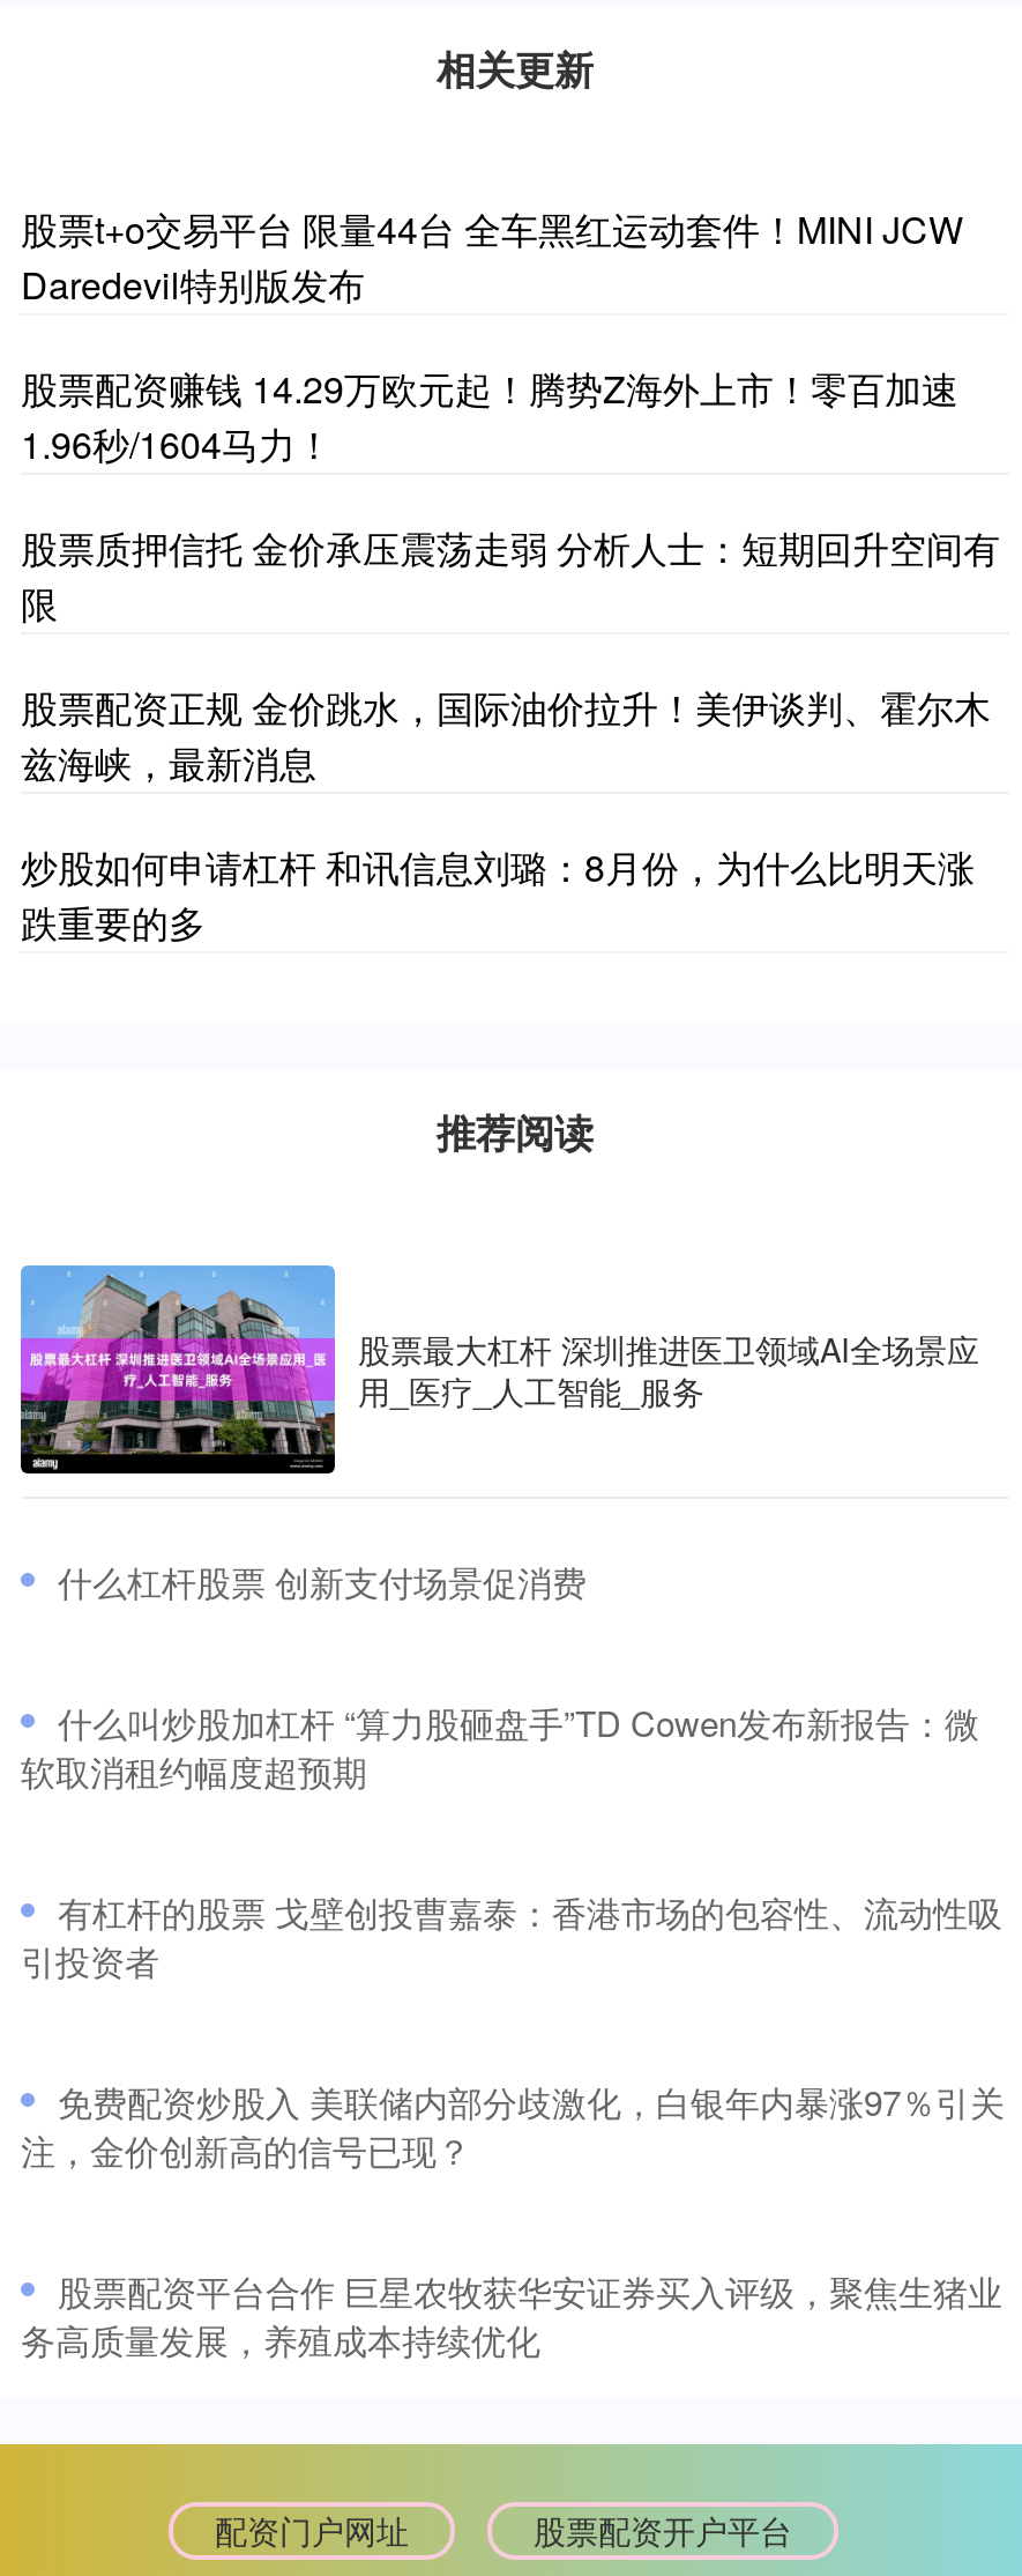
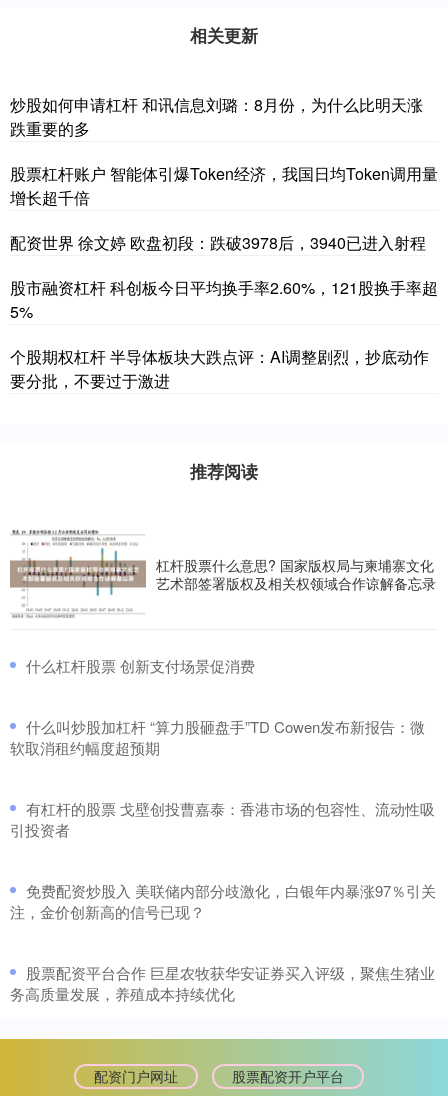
- 股票t+o交易平台 限量44台 全车黑红运动套件！MINI JCW
- Daredevil特别版发布
- 股票配资赚钱 14.29万欧元起！腾势Z海外上市！零百加速
- 1.96秒/1604马力！
- 股票质押信托 金价承压震荡走弱 分析人士：短期回升空间有
- 限
- 股票配资正规 金价跳水，国际油价拉升！美伊谈判、霍尔木
- 兹海峡，最新消息

moved up: 炒股如何申请杠杆 和讯信息刘璐：8月份，为什么比明天涨 | 跌重要的多

+ 股票杠杆账户 智能体引爆Token经济，我国日均Token调用量
+ 增长超千倍
+ 配资世界 徐文婷 欧盘初段：跌破3978后，3940已进入射程
+ 股市融资杠杆 科创板今日平均换手率2.60%，121股换手率超
+ 5%
+ 个股期权杠杆 半导体板块大跌点评：AI调整剧烈，抄底动作
+ 要分批，不要过于激进

- [image]
- 股票最大杠杆 深圳推进医卫领域AI全场景应
- 用_医疗_人工智能_服务
+ [image]
+ 杠杆股票什么意思? 国家版权局与柬埔寨文化
+ 艺术部签署版权及相关权领域合作谅解备忘录
